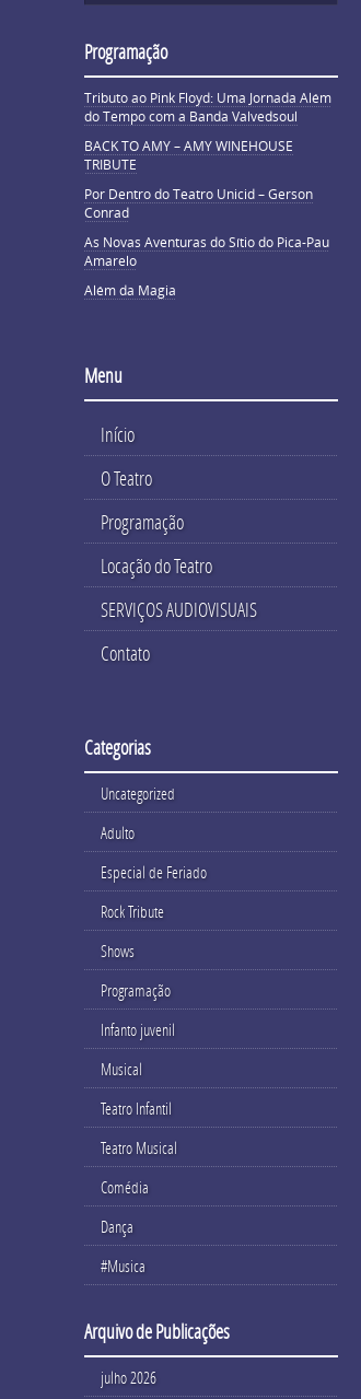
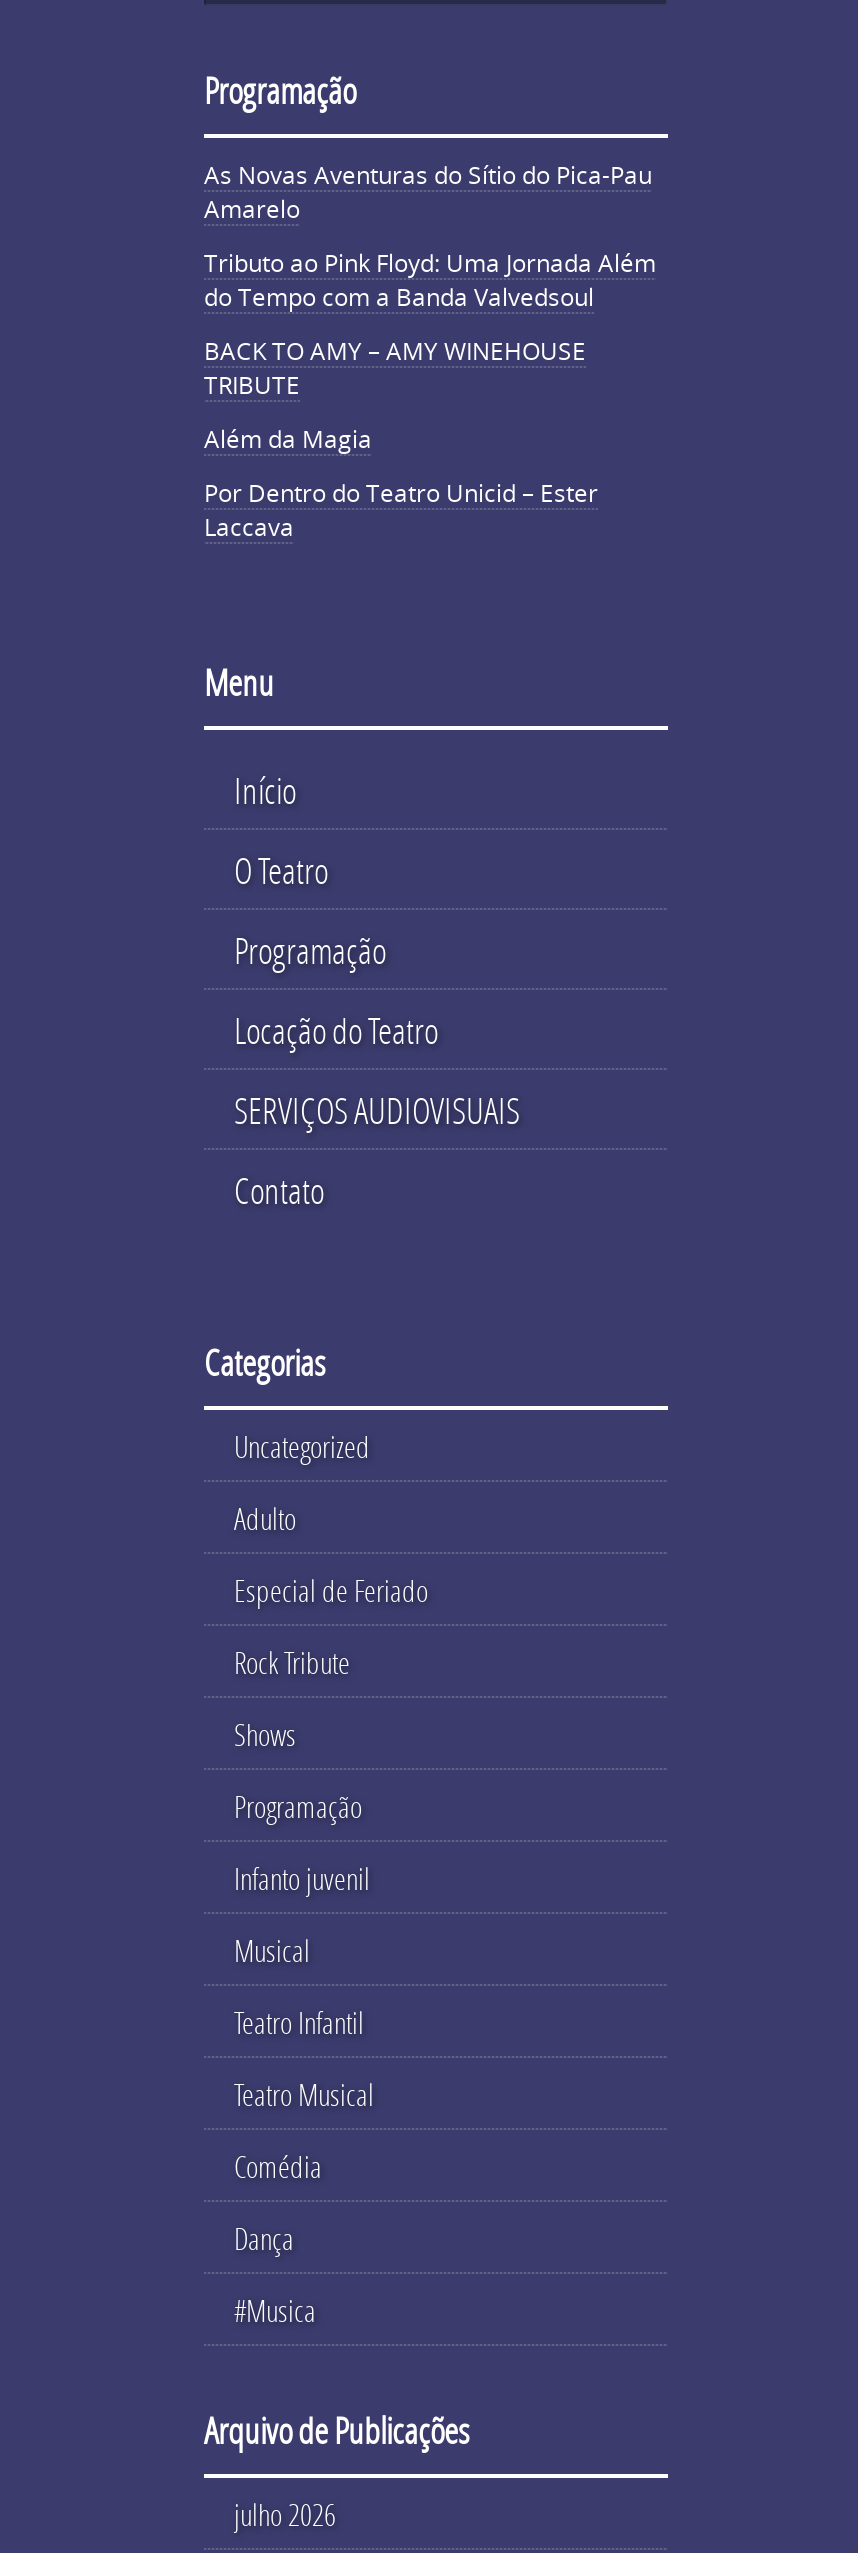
moved down: Tributo ao Pink Floyd: Uma Jornada Além | do Tempo com a Banda Valvedsoul | BACK TO AMY – AMY WINEHOUSE | TRIBUTE

- Por Dentro do Teatro Unicid – Gerson
- Conrad

moved up: As Novas Aventuras do Sítio do Pica-Pau | Amarelo

moved up: Além da Magia

+ Por Dentro do Teatro Unicid – Ester
+ Laccava
